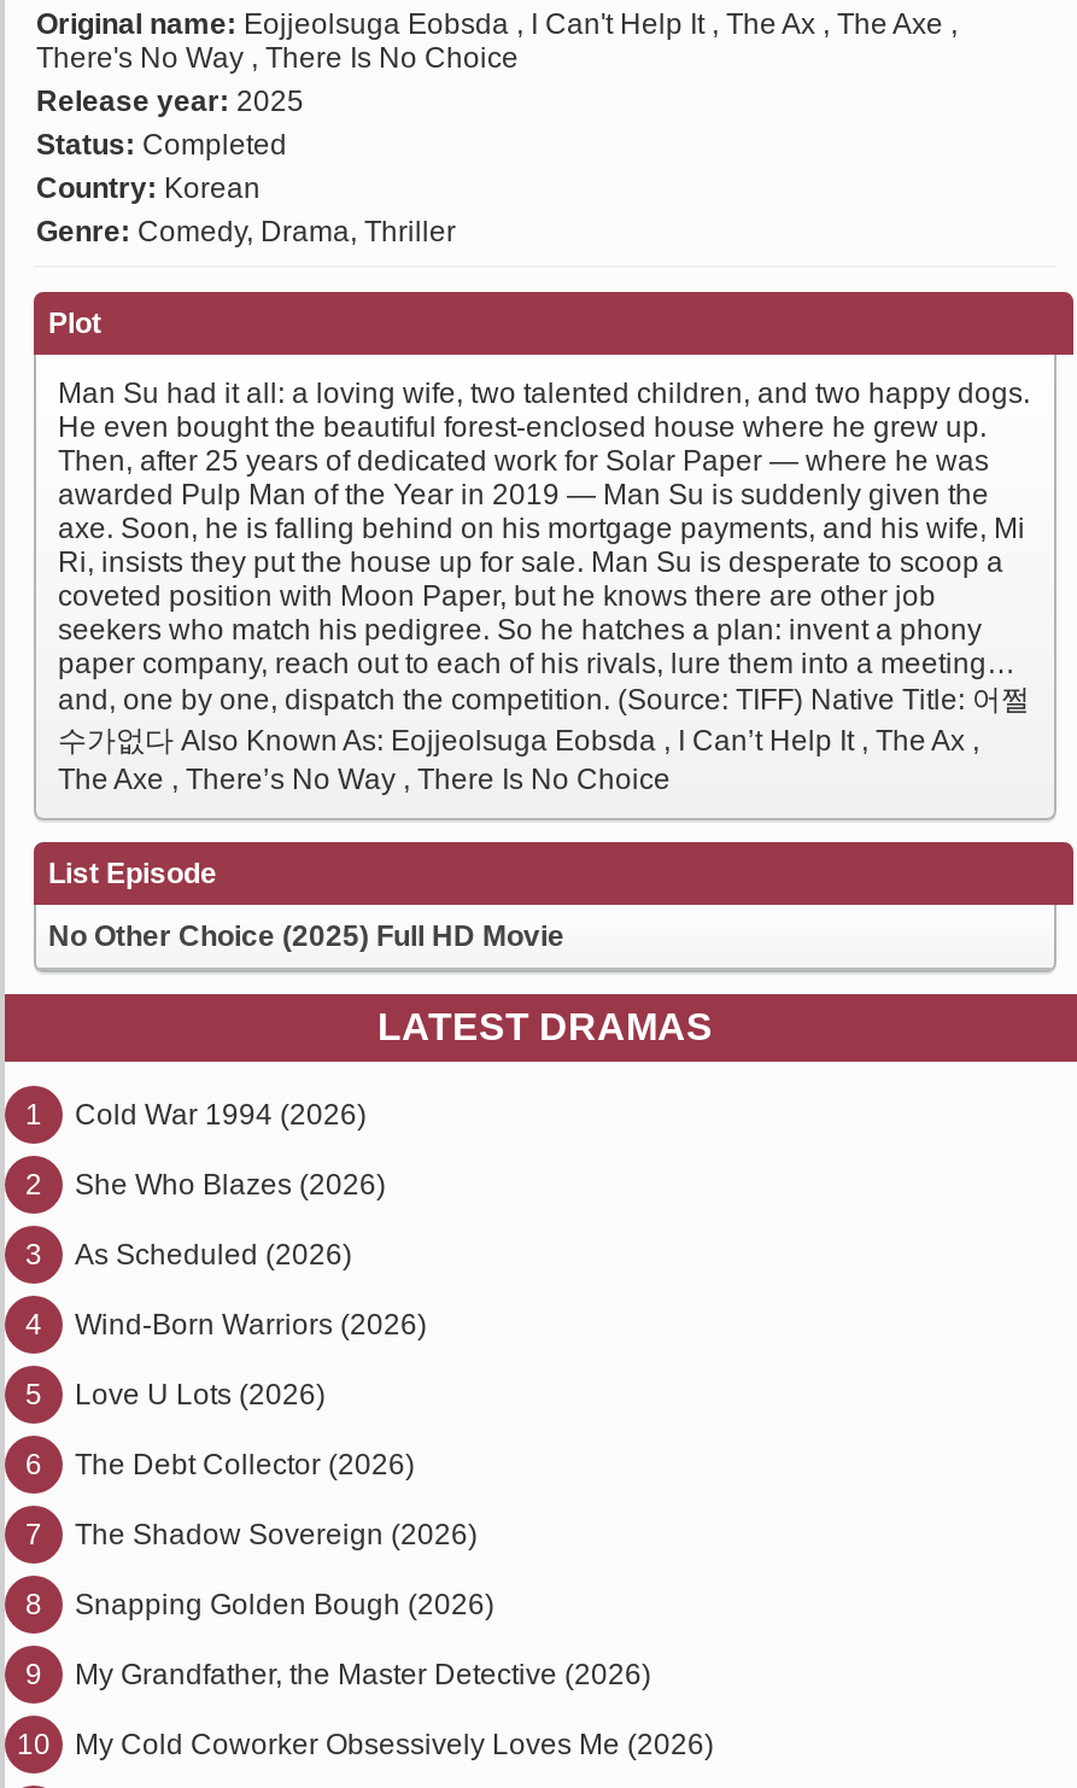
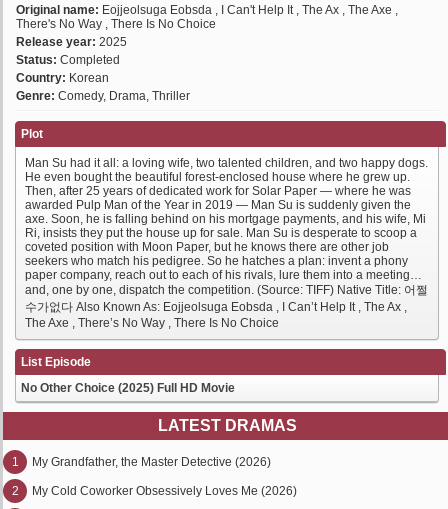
- Cold War 1994 (2026)
- 2
- She Who Blazes (2026)
- 3
- As Scheduled (2026)
- 4
- Wind-Born Warriors (2026)
- 5
- Love U Lots (2026)
- 6
- The Debt Collector (2026)
- 7
- The Shadow Sovereign (2026)
- 8
- Snapping Golden Bough (2026)
- 9

- 10 My Cold Coworker Obsessively Loves Me (2026)
+ 2 My Cold Coworker Obsessively Loves Me (2026)
